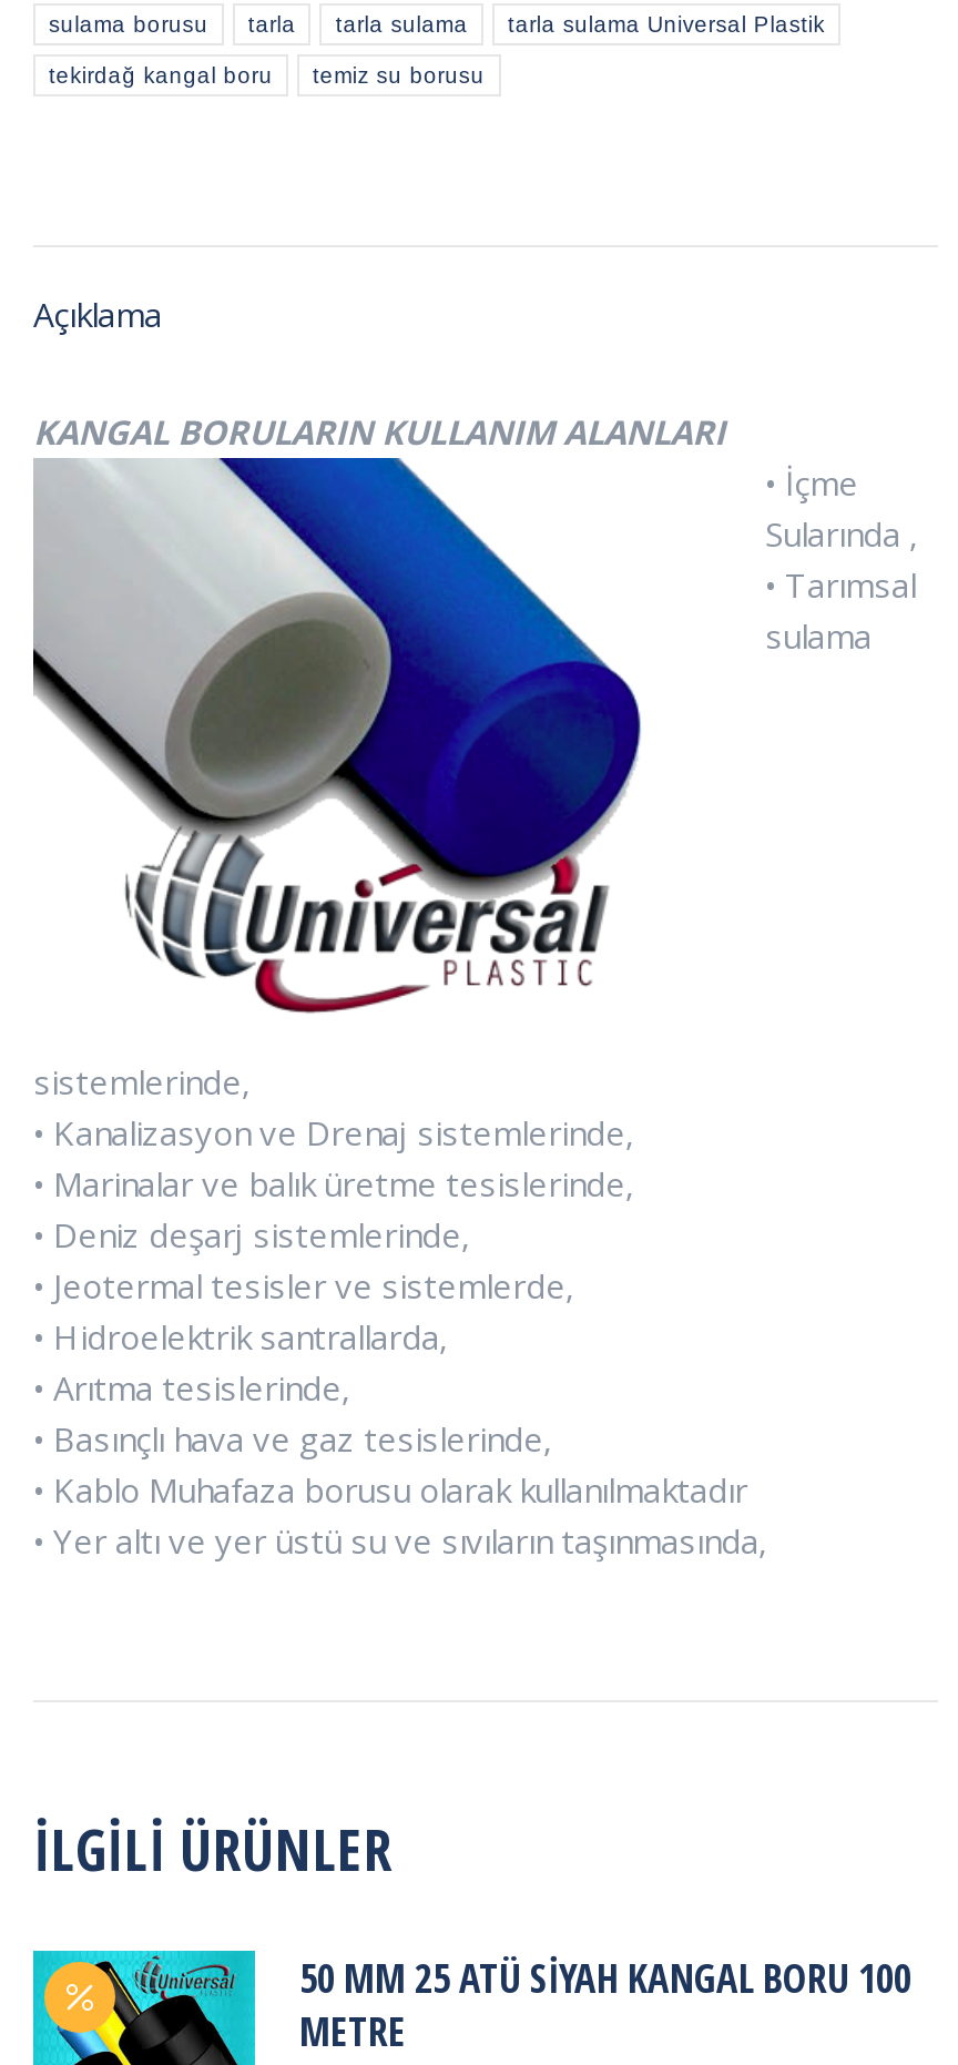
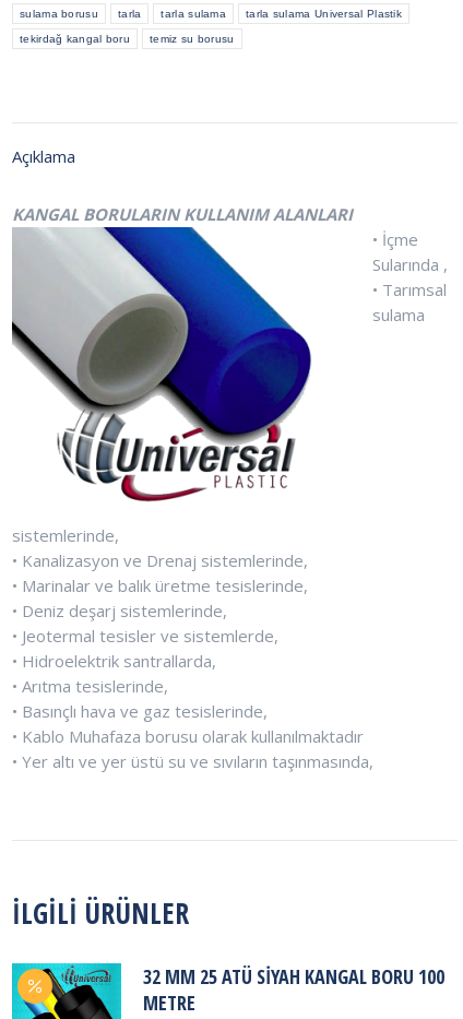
- 50 MM 25 ATÜ SIYAH KANGAL BORU 100
+ 32 MM 25 ATÜ SIYAH KANGAL BORU 100
